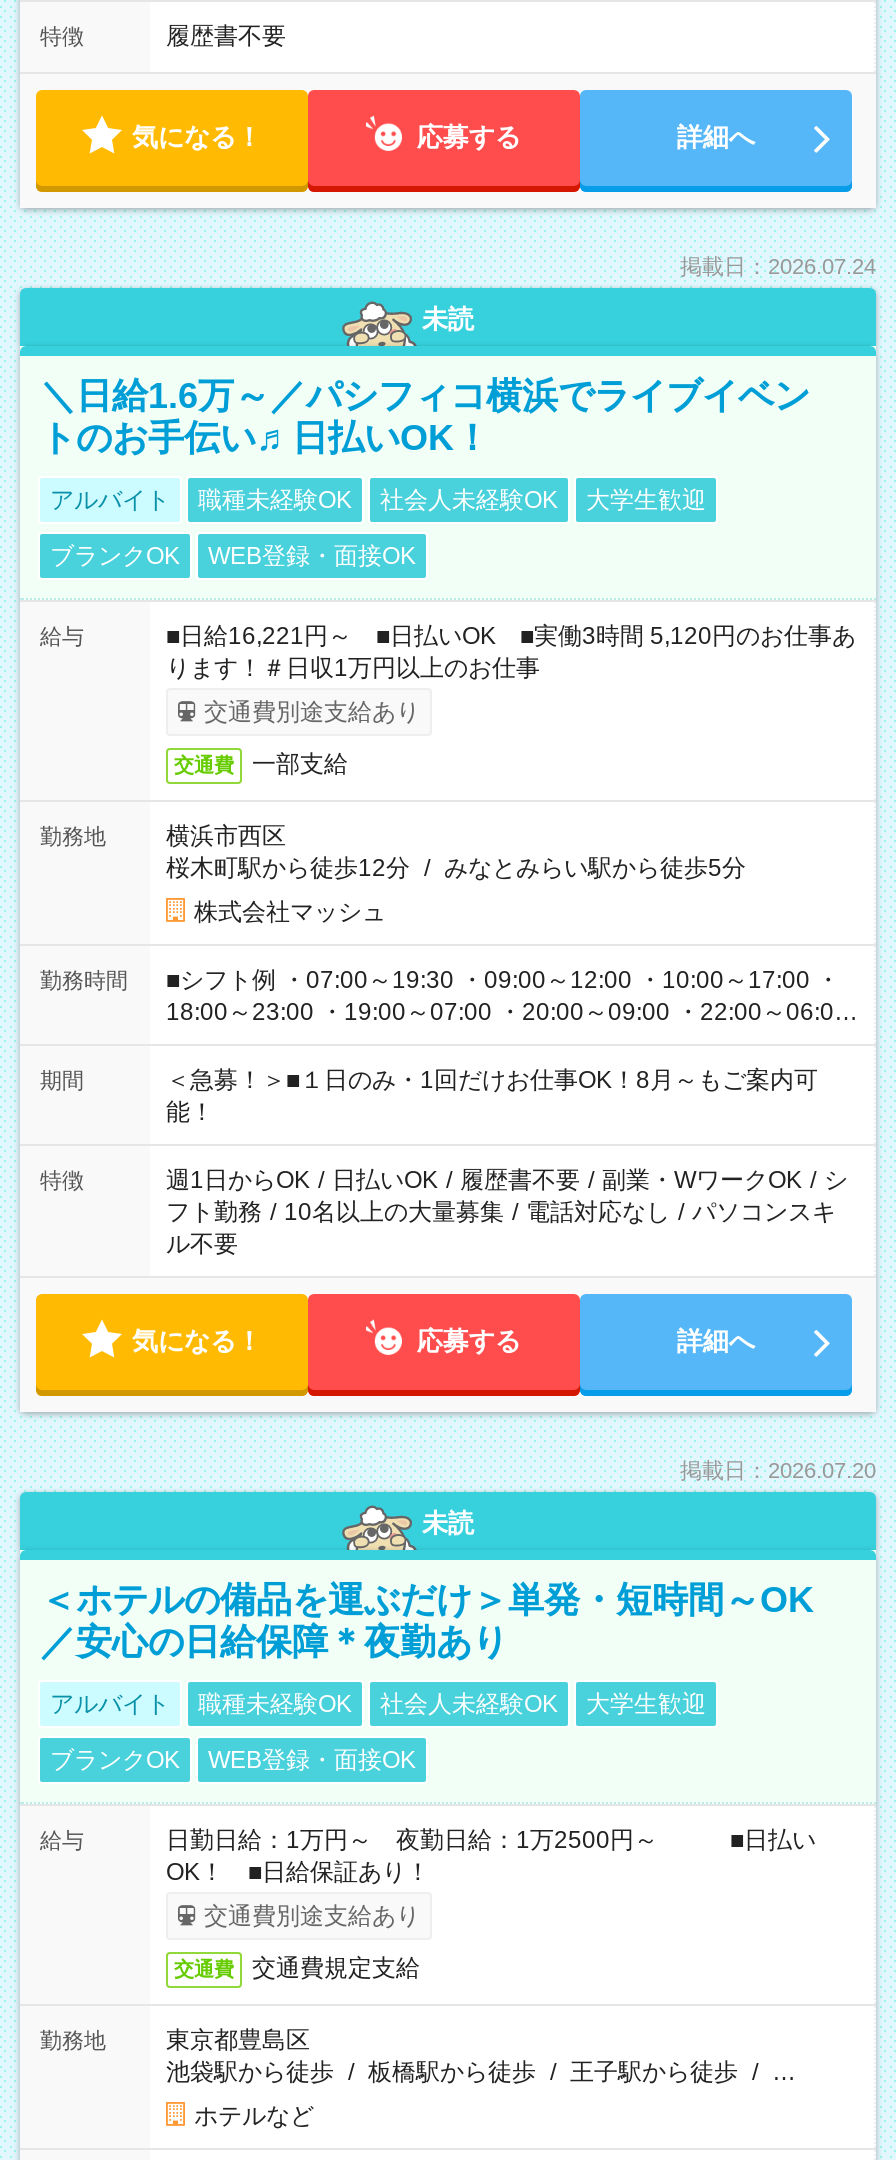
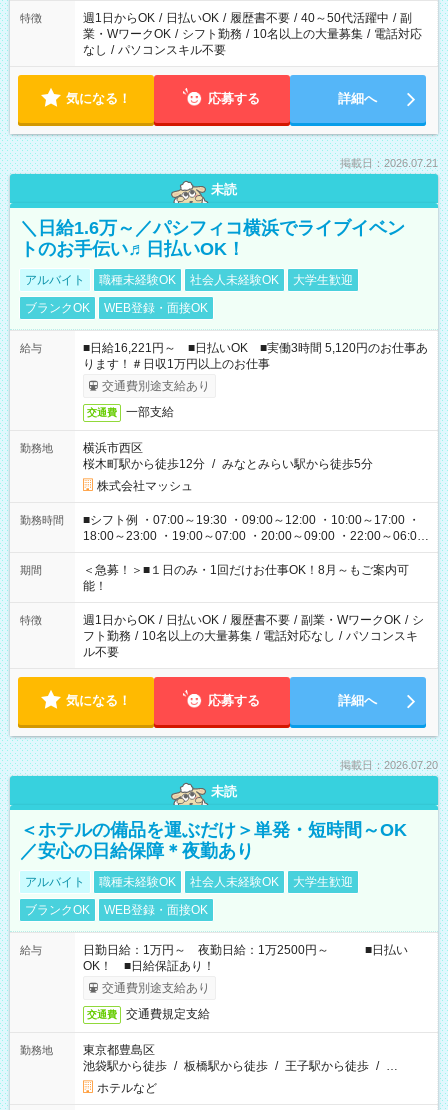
- 履歴書不要
+ 週1日からOK / 日払いOK / 履歴書不要 / 40～50代活躍中 / 副
+ 業・WワークOK / シフト勤務 / 10名以上の大量募集 / 電話対応
+ なし / パソコンスキル不要

- 掲載日：2026.07.24
+ 掲載日：2026.07.21
